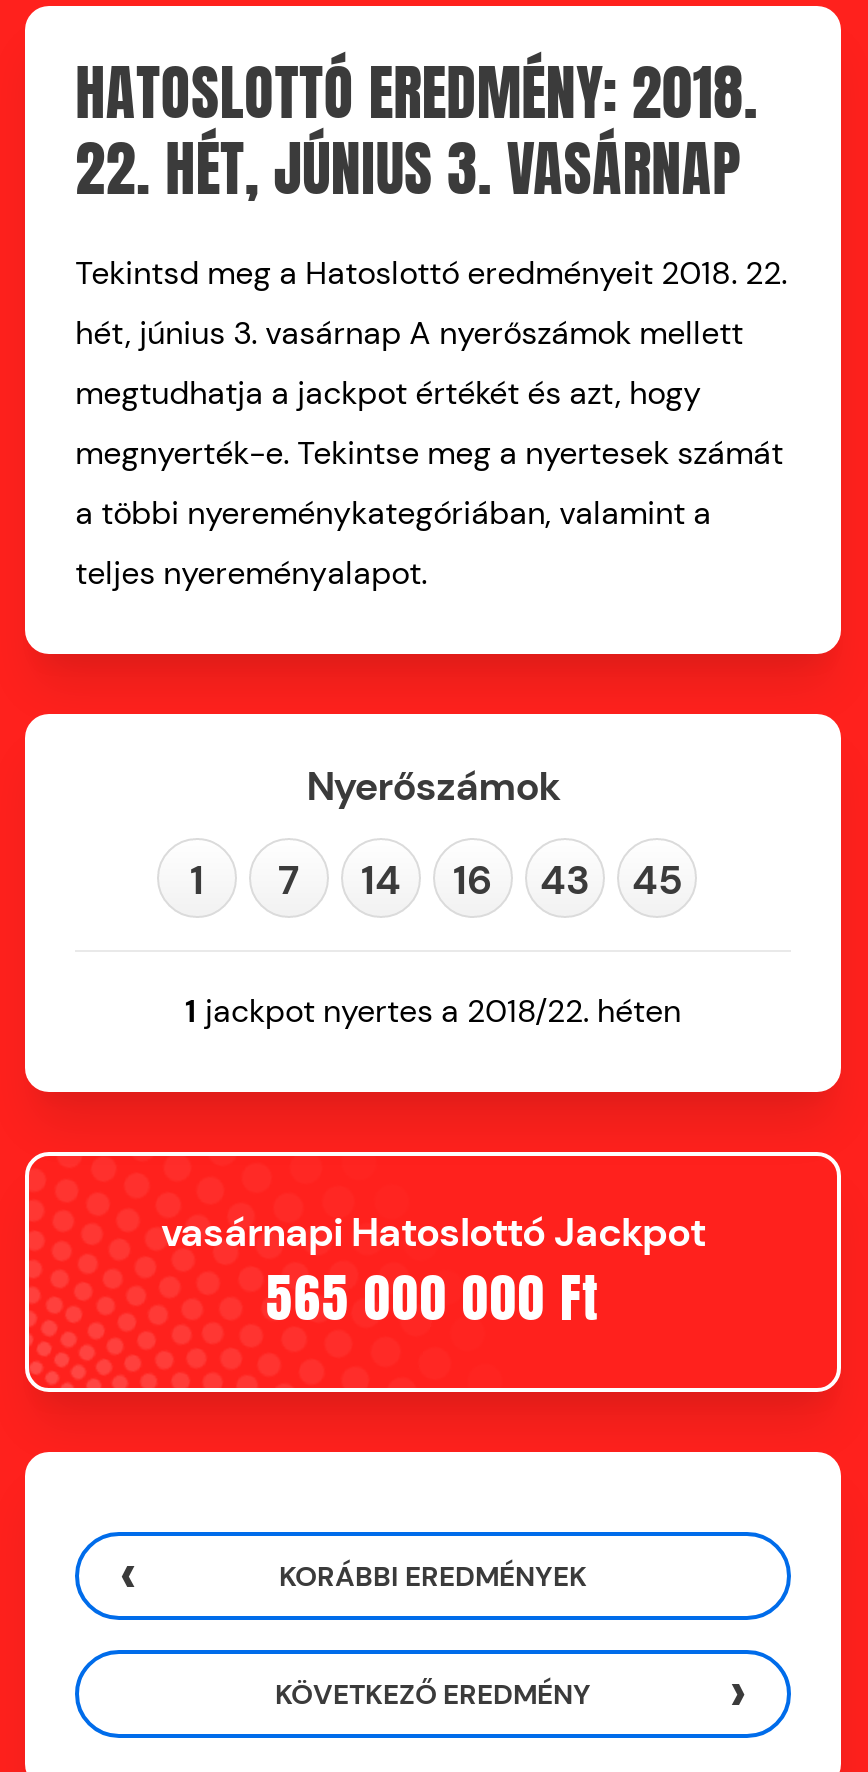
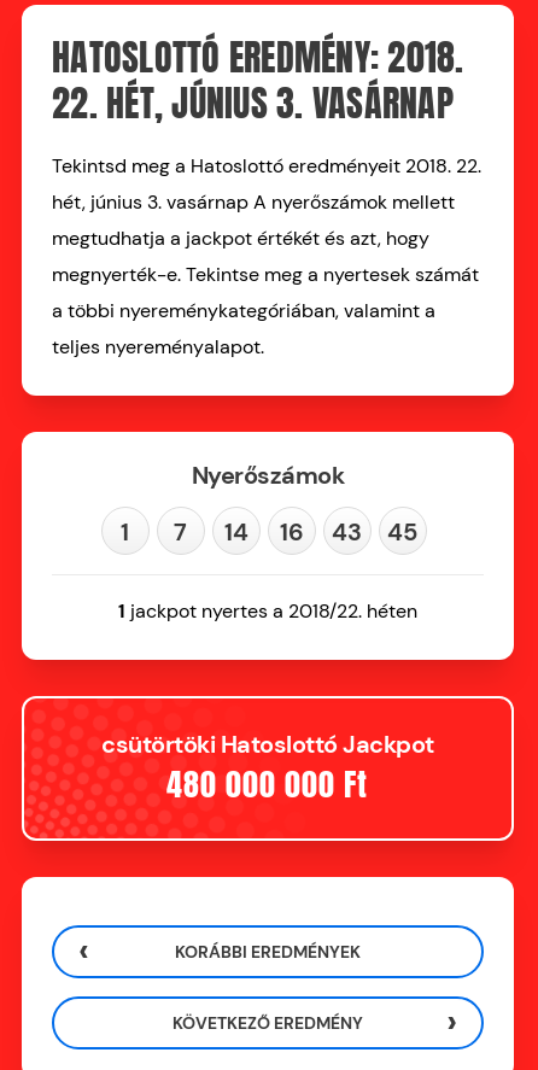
- vasárnapi Hatoslottó Jackpot
+ csütörtöki Hatoslottó Jackpot

- 565 000 000 Ft
+ 480 000 000 Ft
